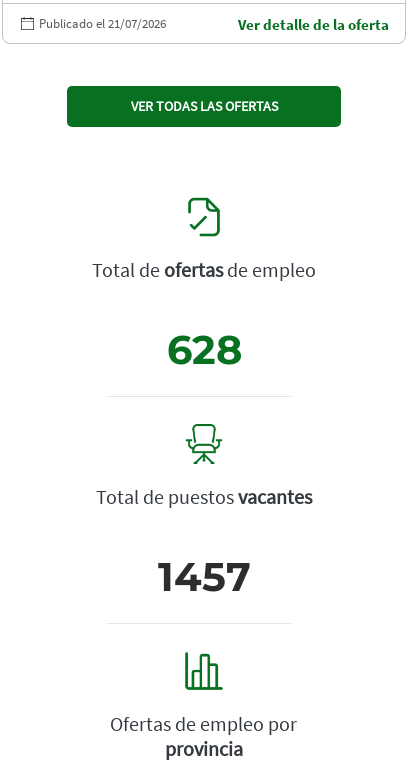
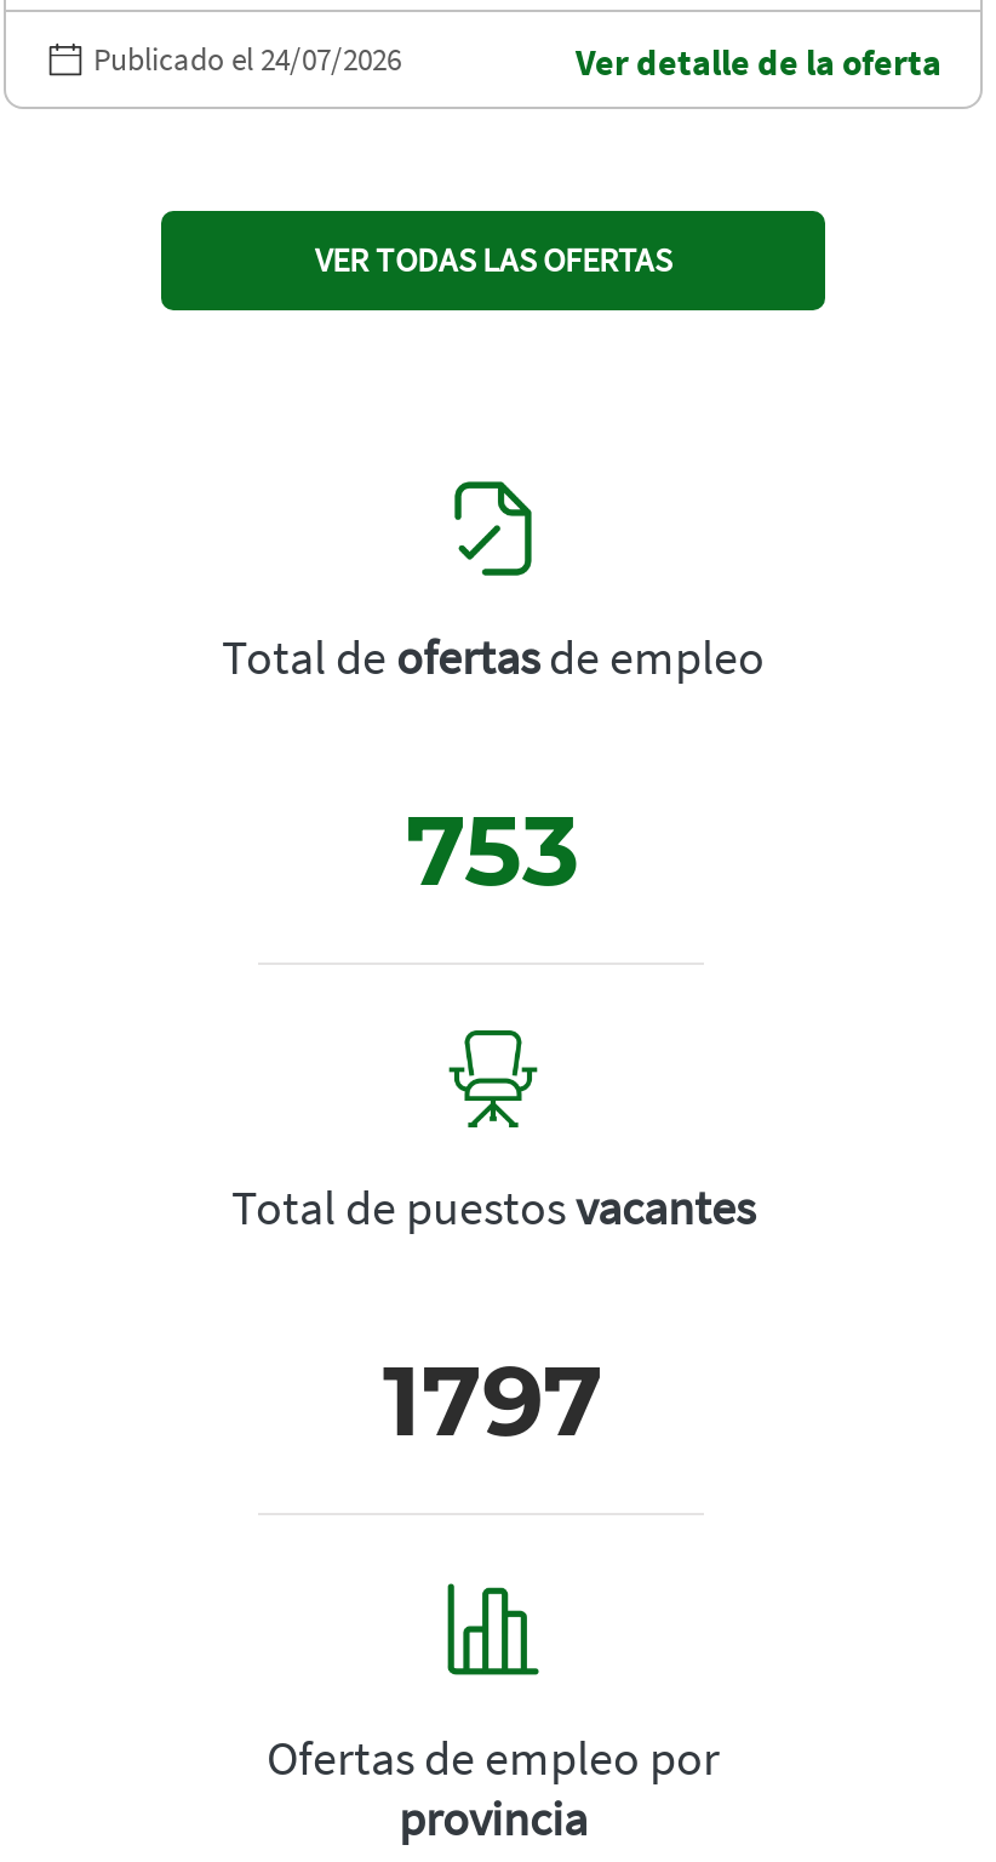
- Publicado el 21/07/2026
+ Publicado el 24/07/2026

- 628
+ 753

- 1457
+ 1797
